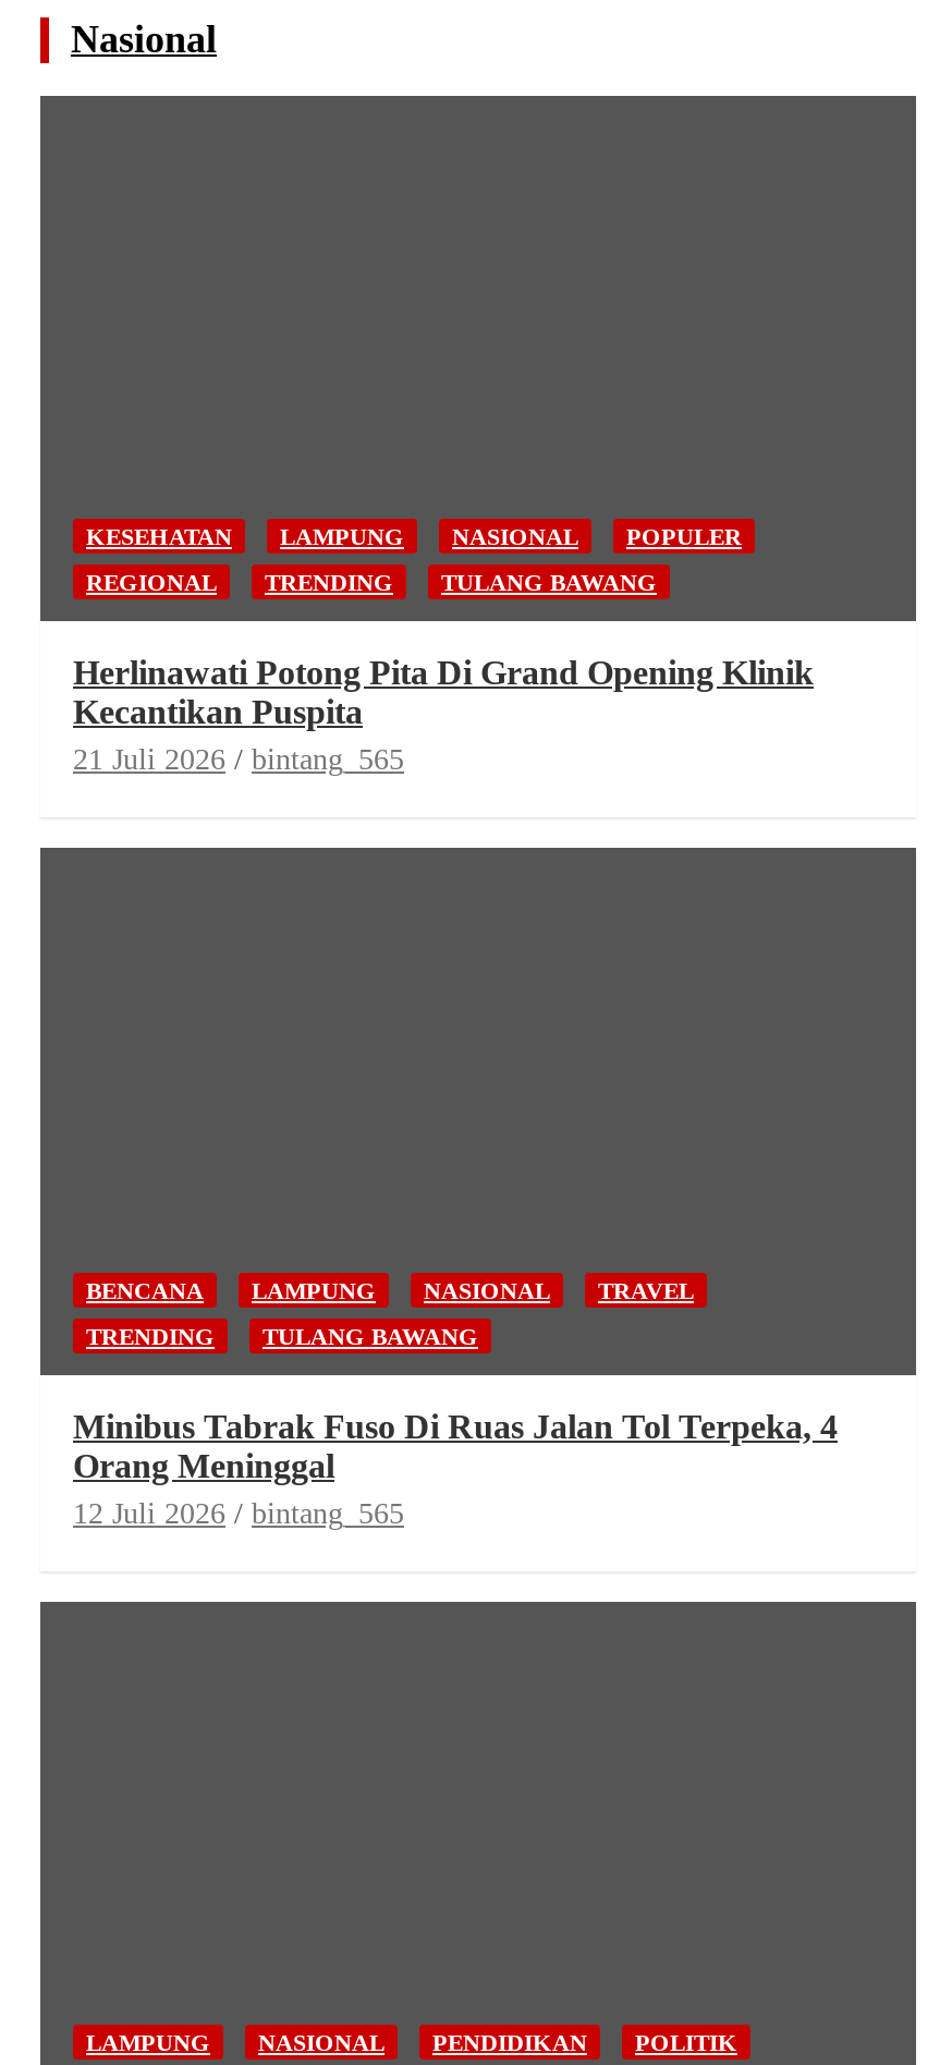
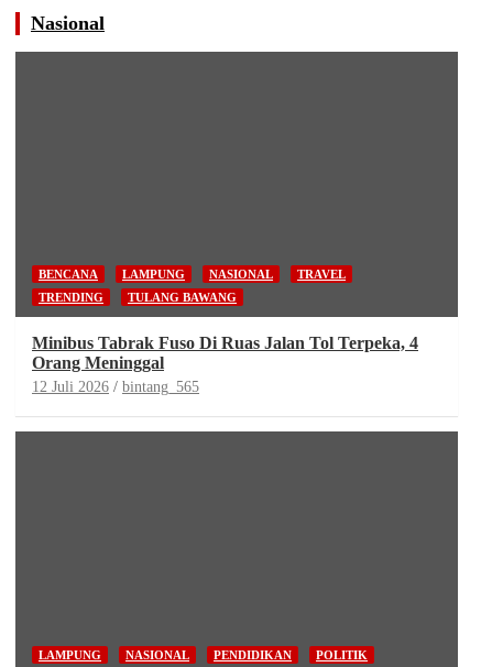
- KESEHATAN
- LAMPUNG
- NASIONAL
- POPULER
- REGIONAL
- TRENDING
- TULANG BAWANG
- Herlinawati Potong Pita Di Grand Opening Klinik
- Kecantikan Puspita
- 21 Juli 2026
- bintang_565
